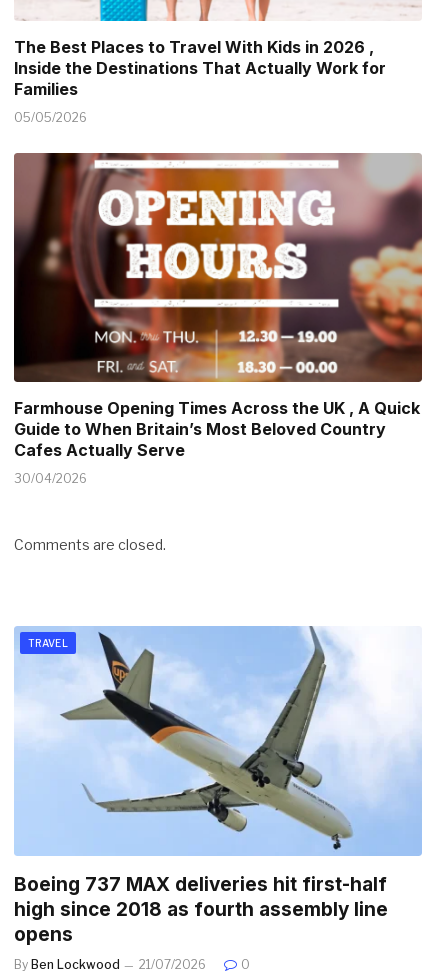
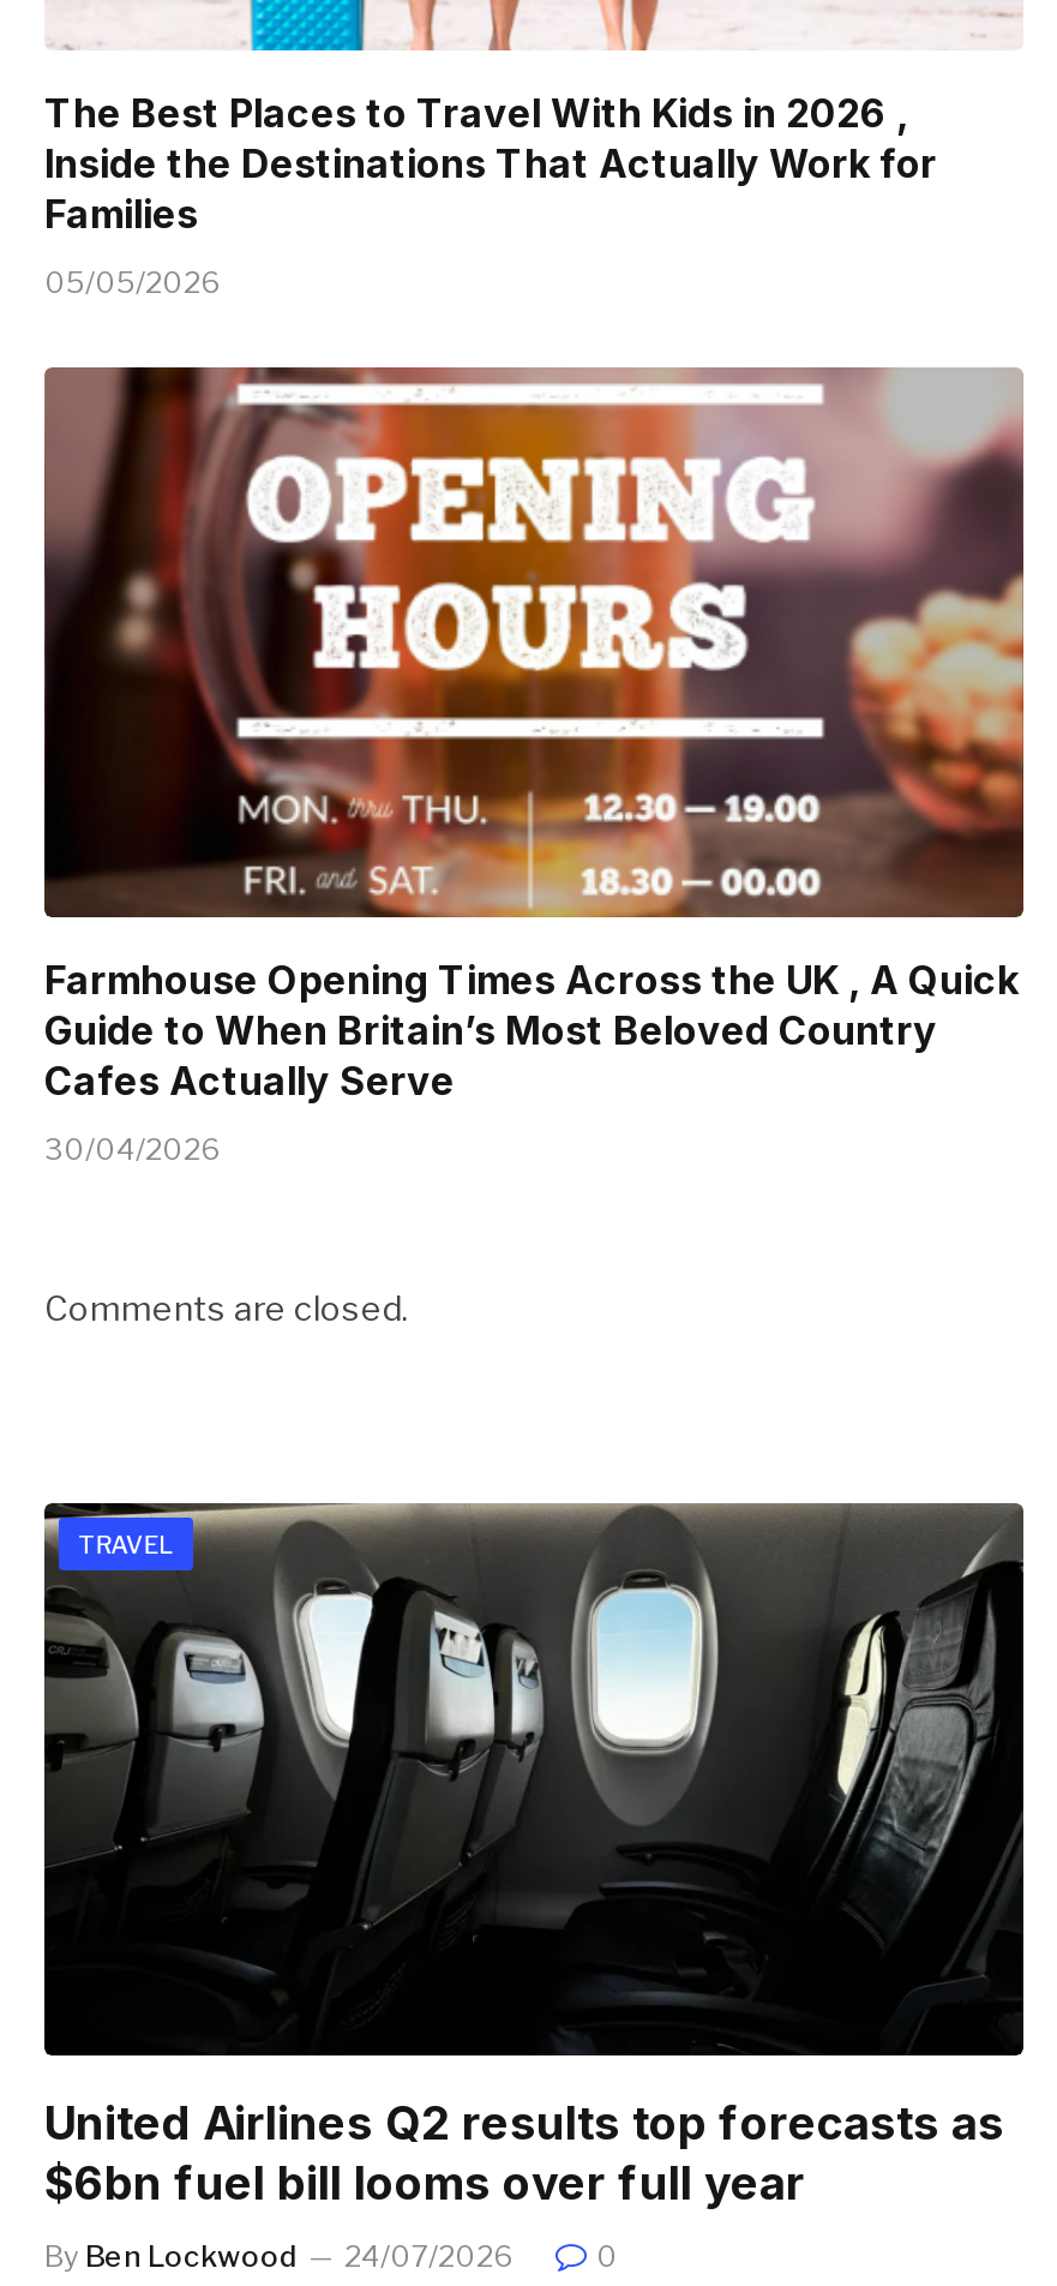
- [image]
- Boeing 737 MAX deliveries hit first-half
- high since 2018 as fourth assembly line
- opens
+ [image]
+ United Airlines Q2 results top forecasts as
+ $6bn fuel bill looms over full year

- By Ben Lockwood 21/07/2026
+ By Ben Lockwood 24/07/2026
